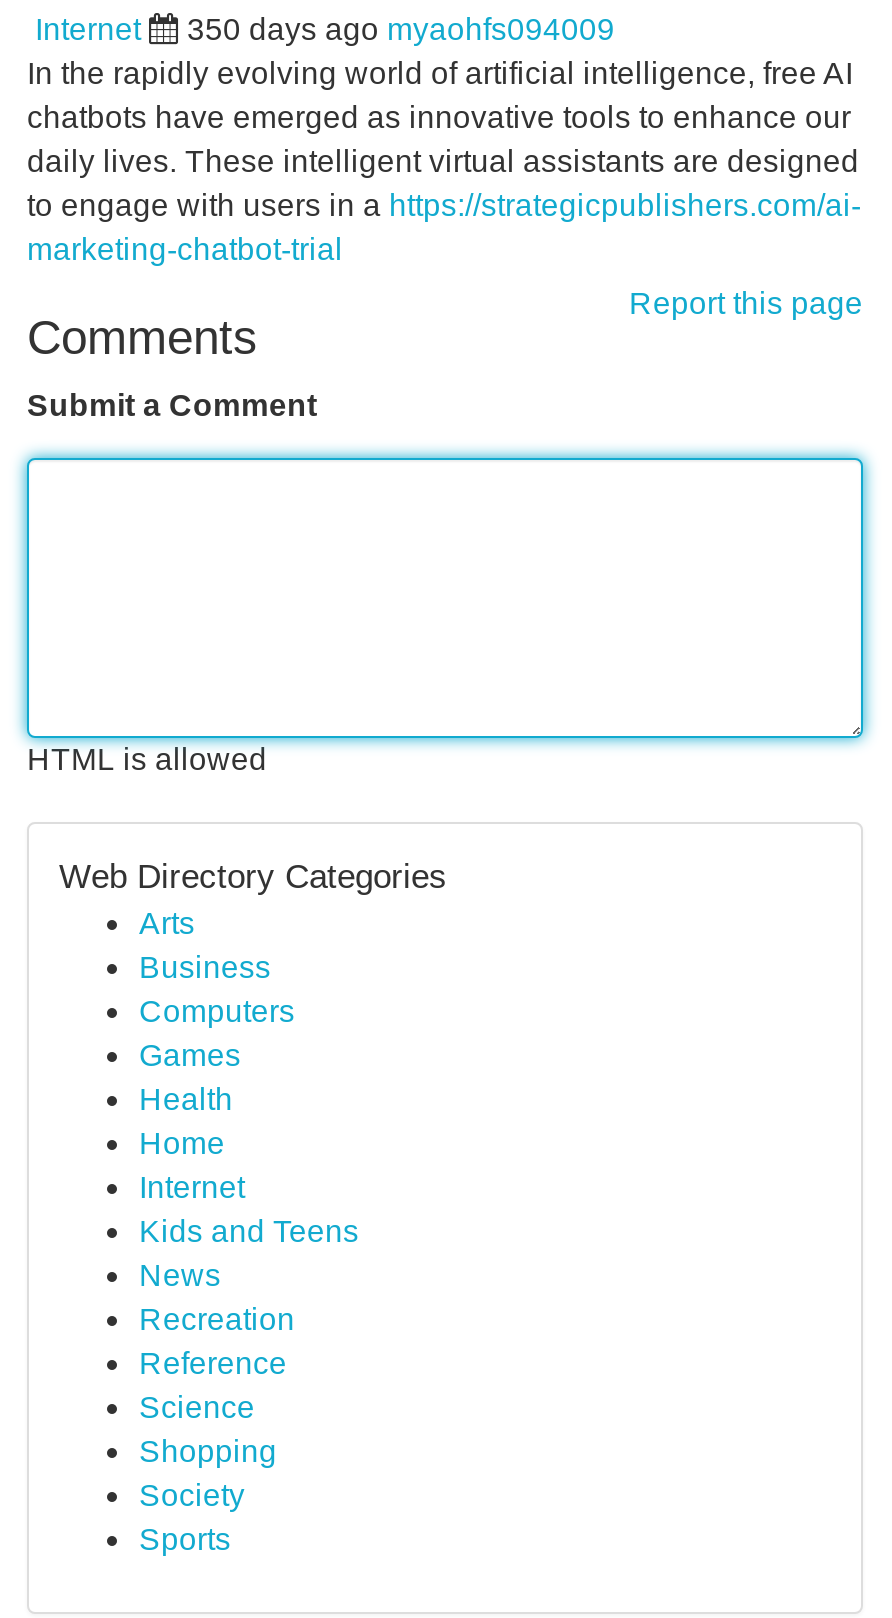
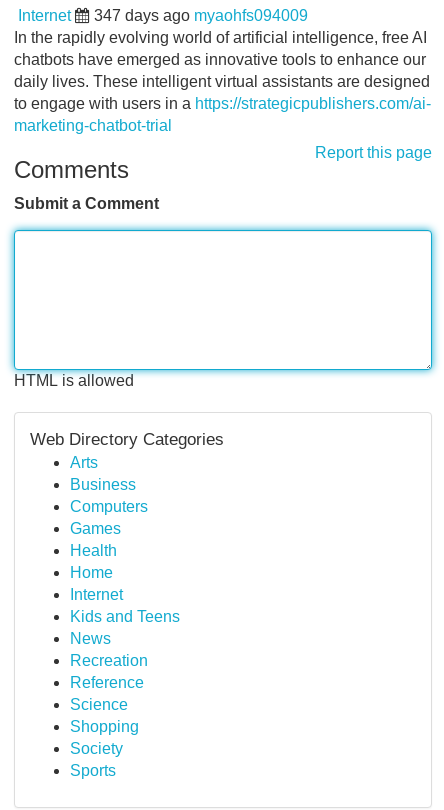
- 350 days ago myaohfs094009
+ 347 days ago myaohfs094009
